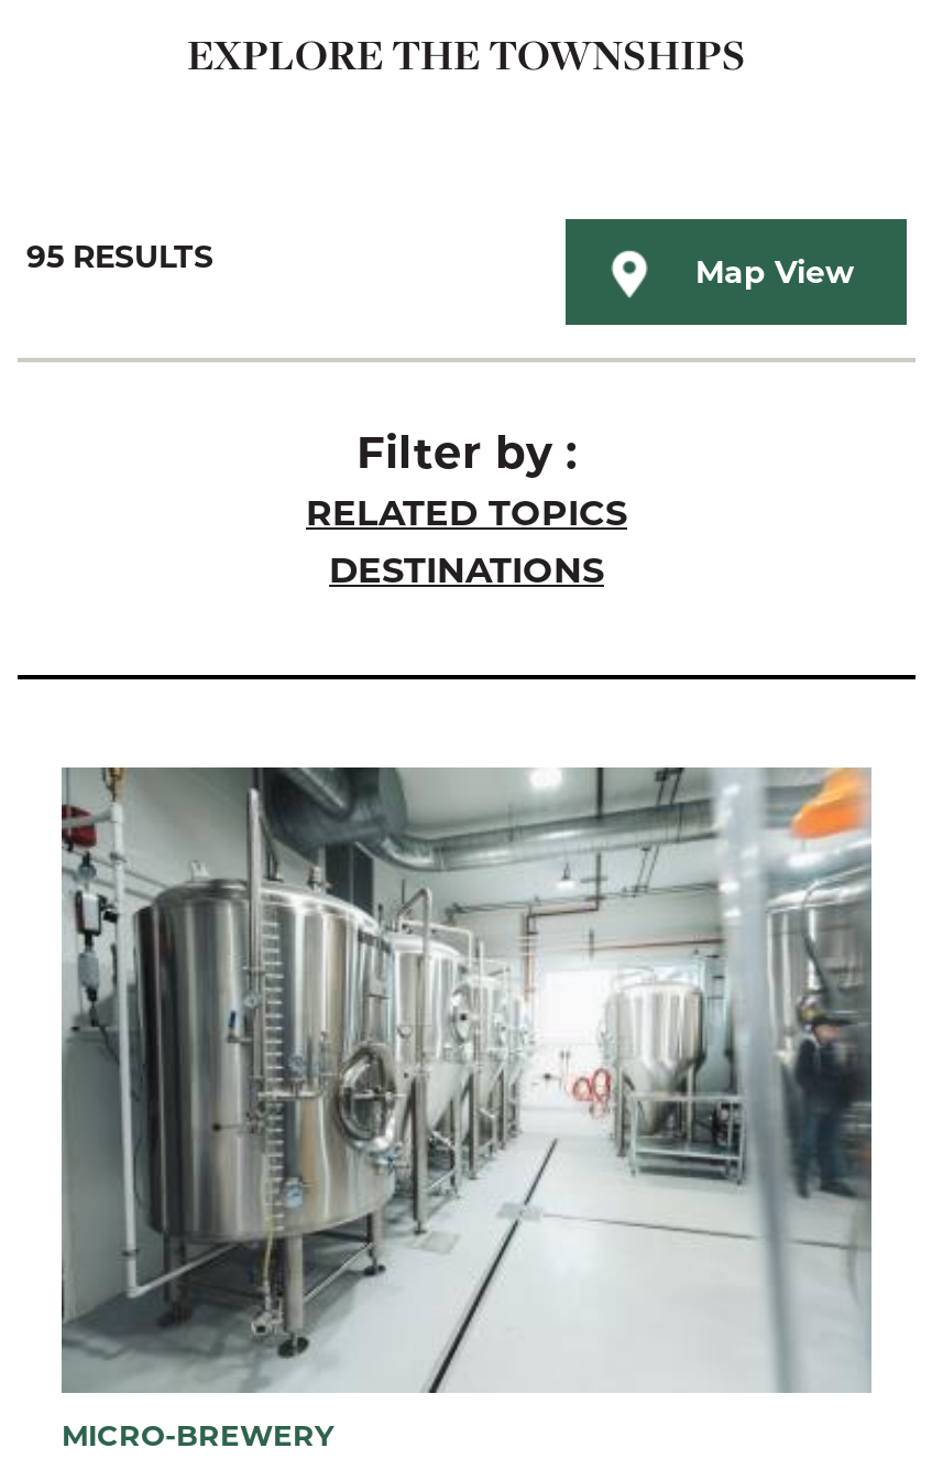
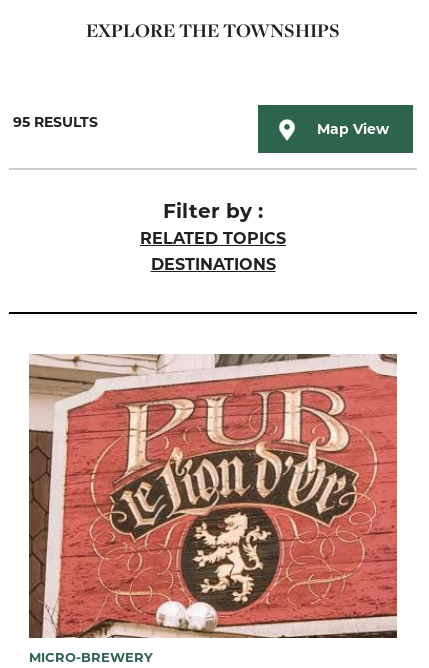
- [image]
+ [image]
